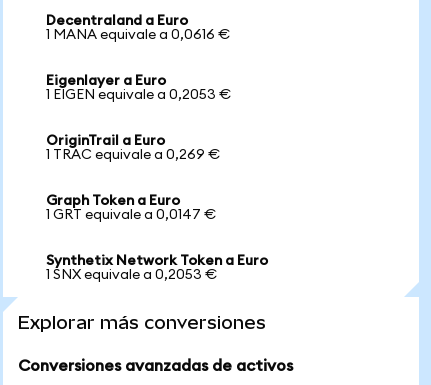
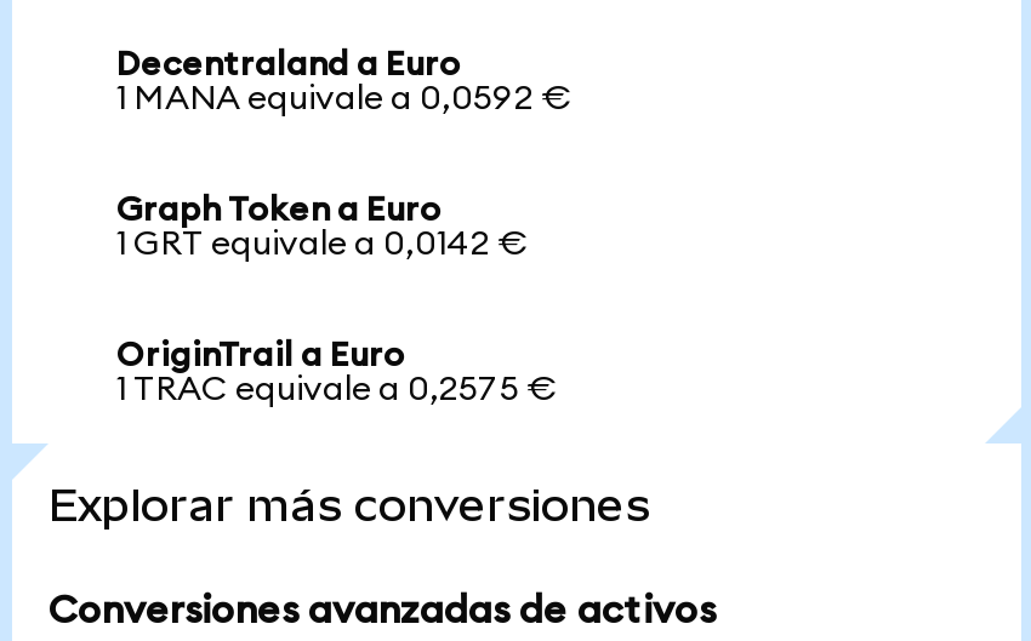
- 1 MANA equivale a 0,0616 €
+ 1 MANA equivale a 0,0592 €

- Eigenlayer a Euro
- 1 EIGEN equivale a 0,2053 €
+ 1 GRT equivale a 0,0142 €

- 1 TRAC equivale a 0,269 €
- 1 GRT equivale a 0,0147 €
- Synthetix Network Token a Euro
- 1 SNX equivale a 0,2053 €
+ 1 TRAC equivale a 0,2575 €

moved up: Graph Token a Euro
